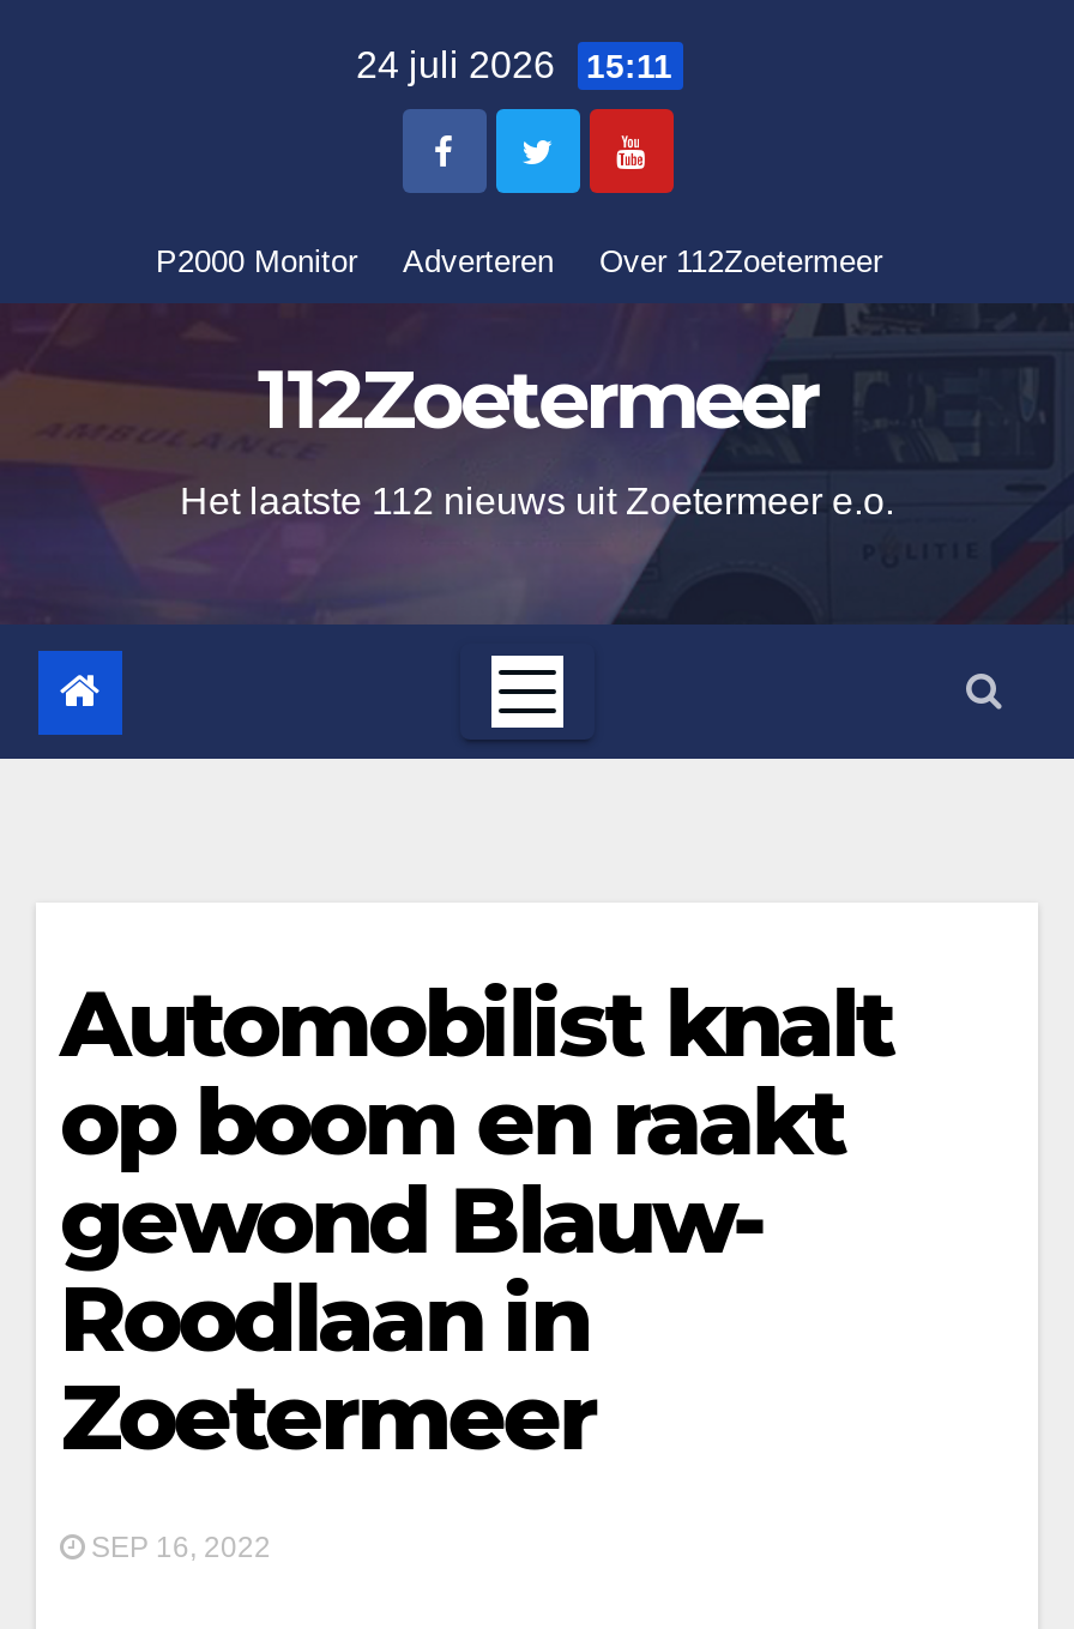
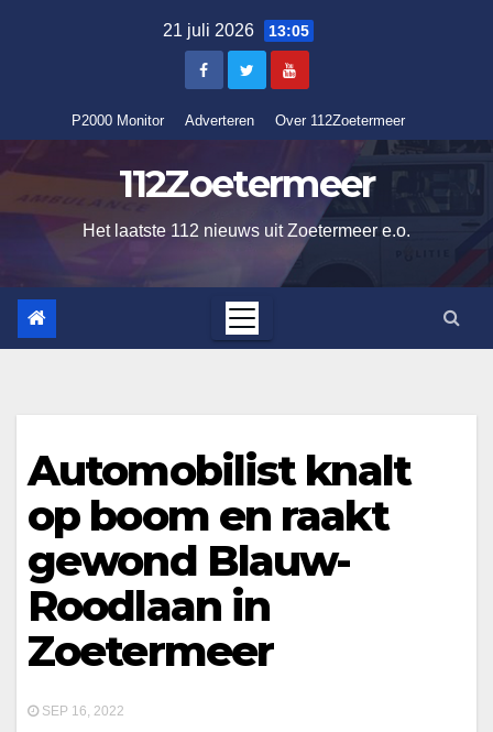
- 24 juli 2026 15:11
+ 21 juli 2026 13:05
